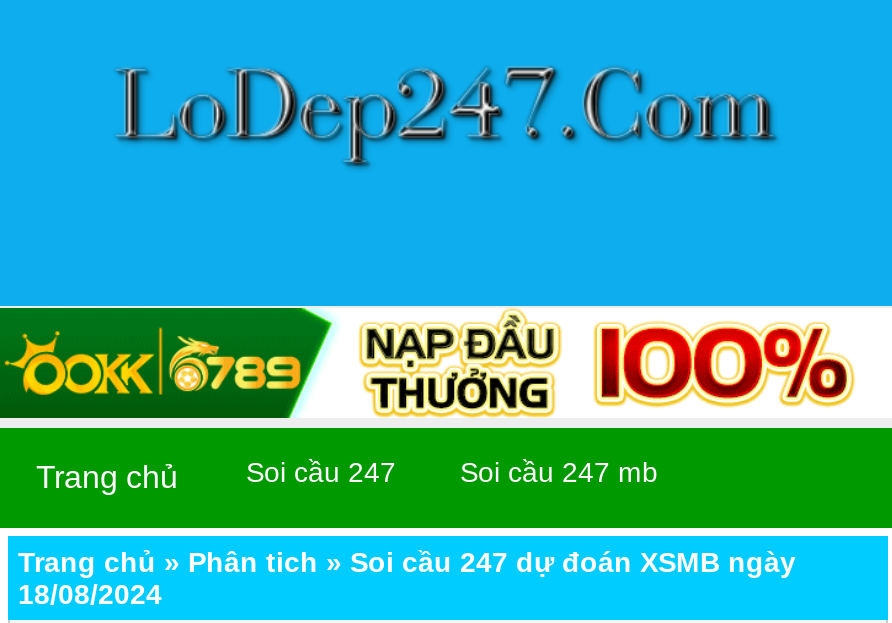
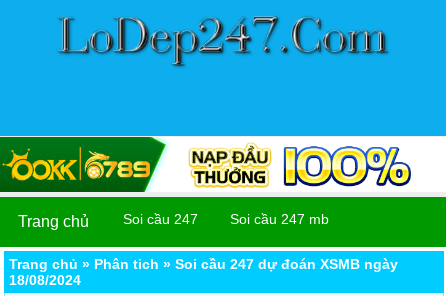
- [image]
+ [image]
